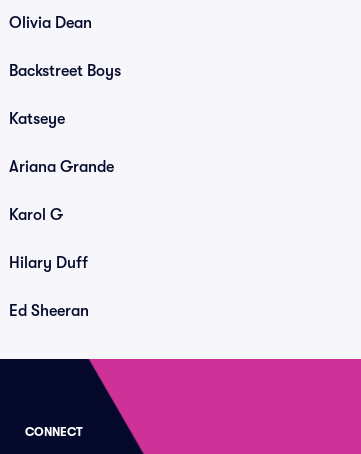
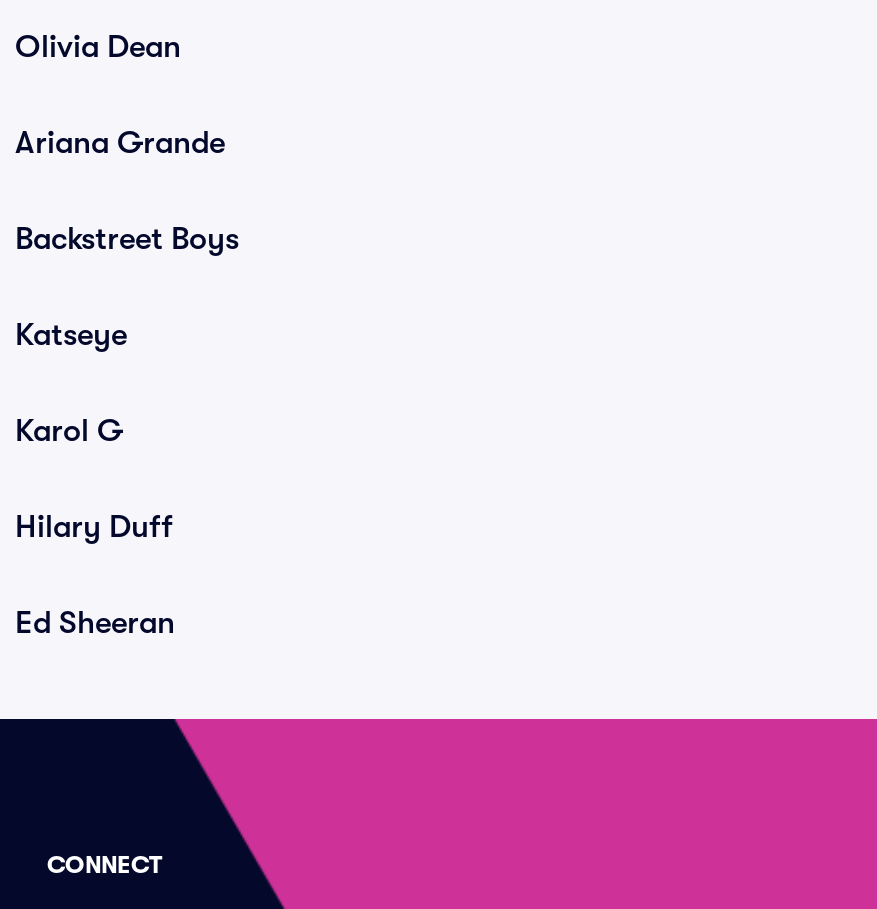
moved down: Backstreet Boys | Katseye

moved up: Ariana Grande
